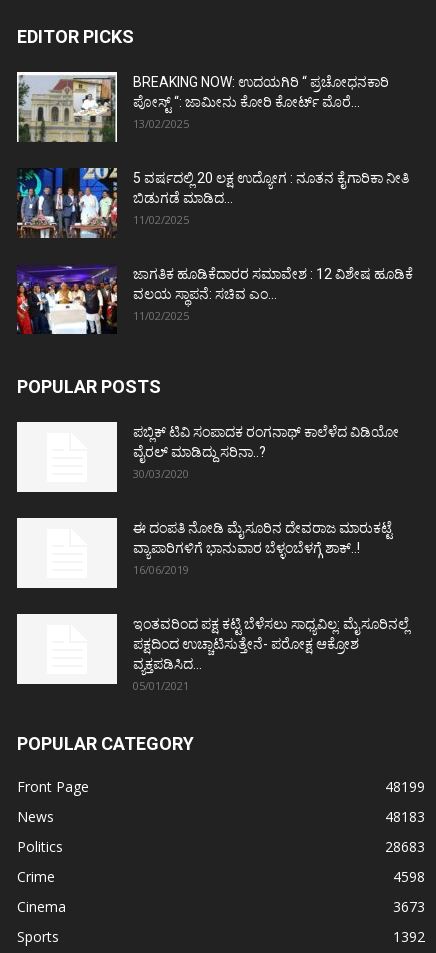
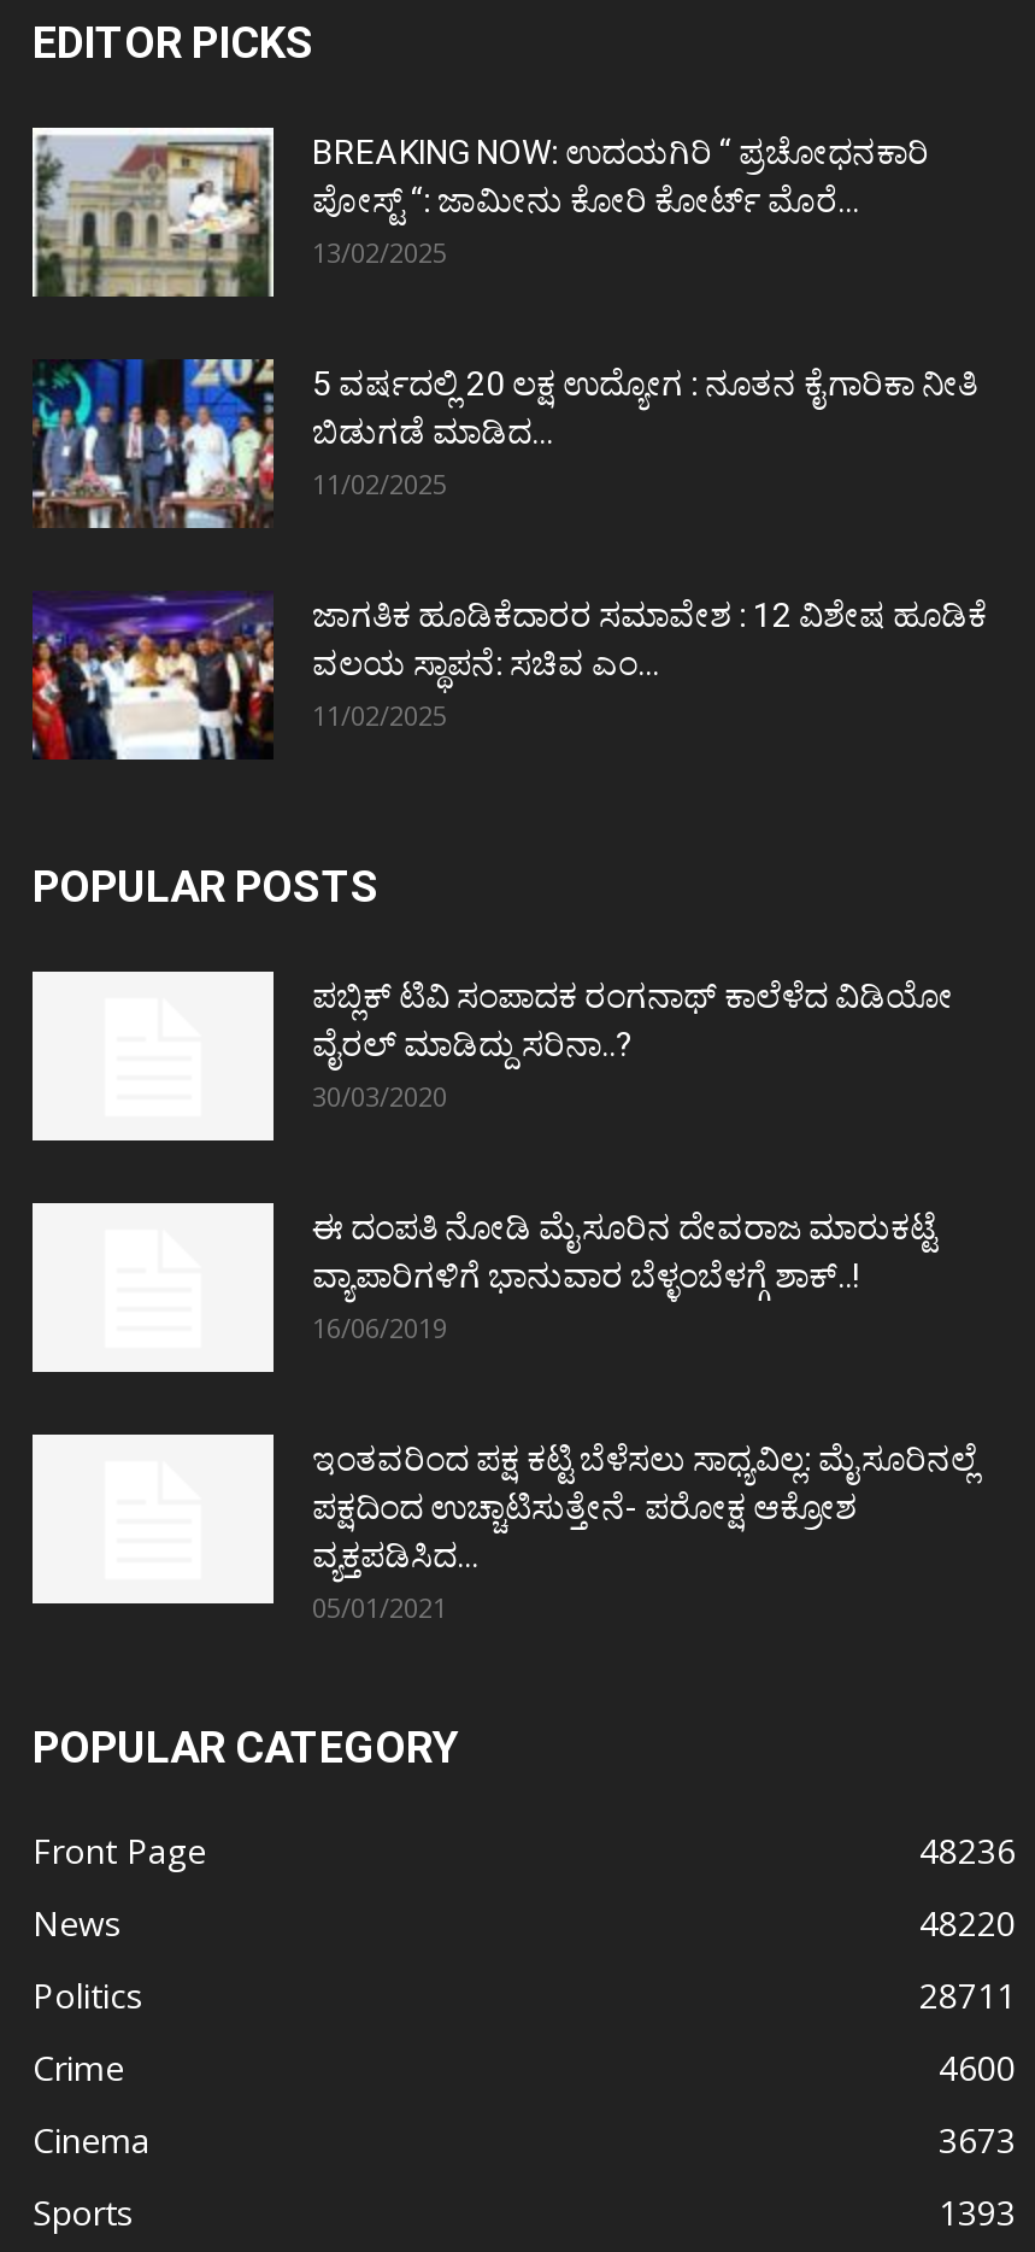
- 48199
+ 48236

- 48183
+ 48220

- 28683
+ 28711

- 4598
+ 4600

- 1392
+ 1393
